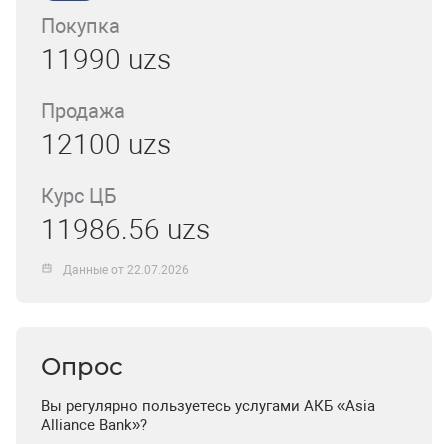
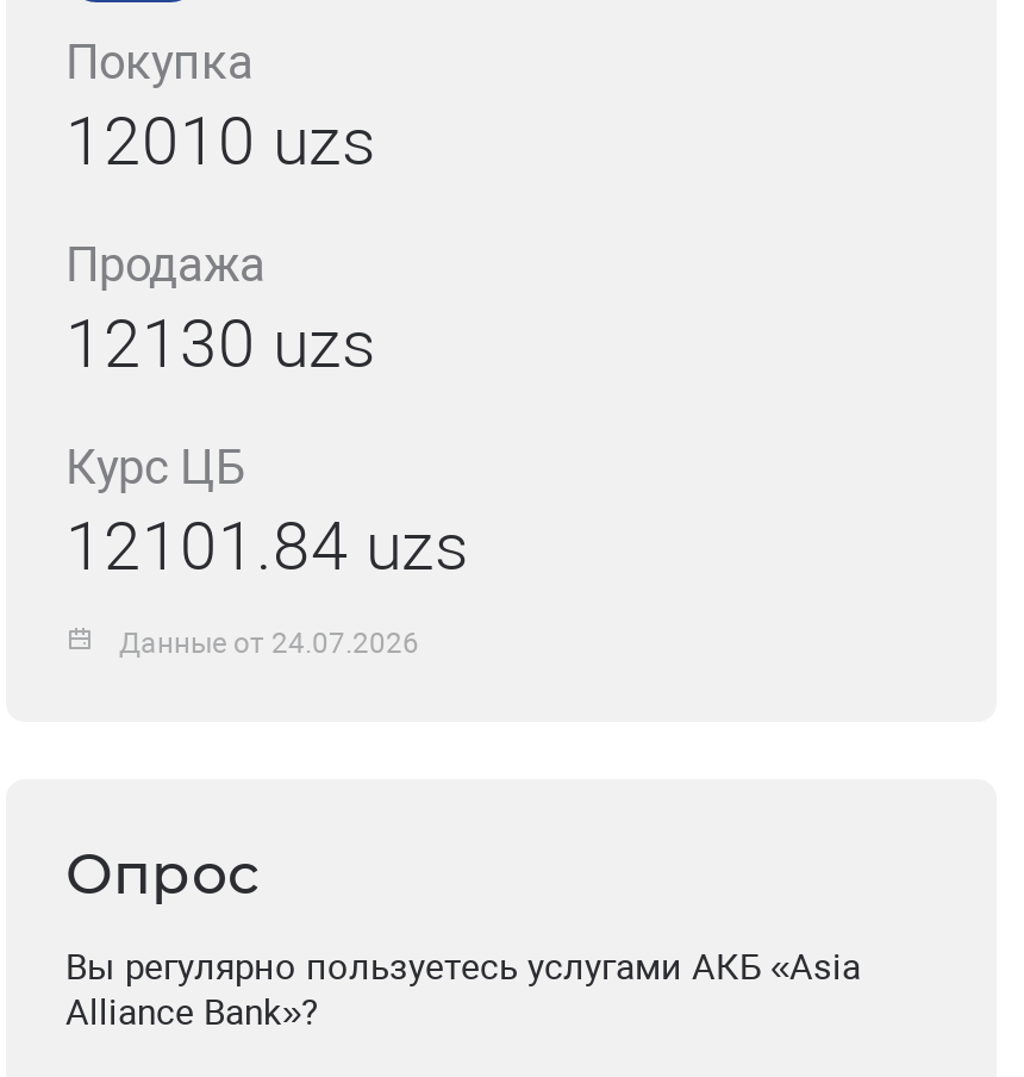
- 11990 uzs
+ 12010 uzs

- 12100 uzs
+ 12130 uzs

- 11986.56 uzs
+ 12101.84 uzs

- Данные от 22.07.2026
+ Данные от 24.07.2026
